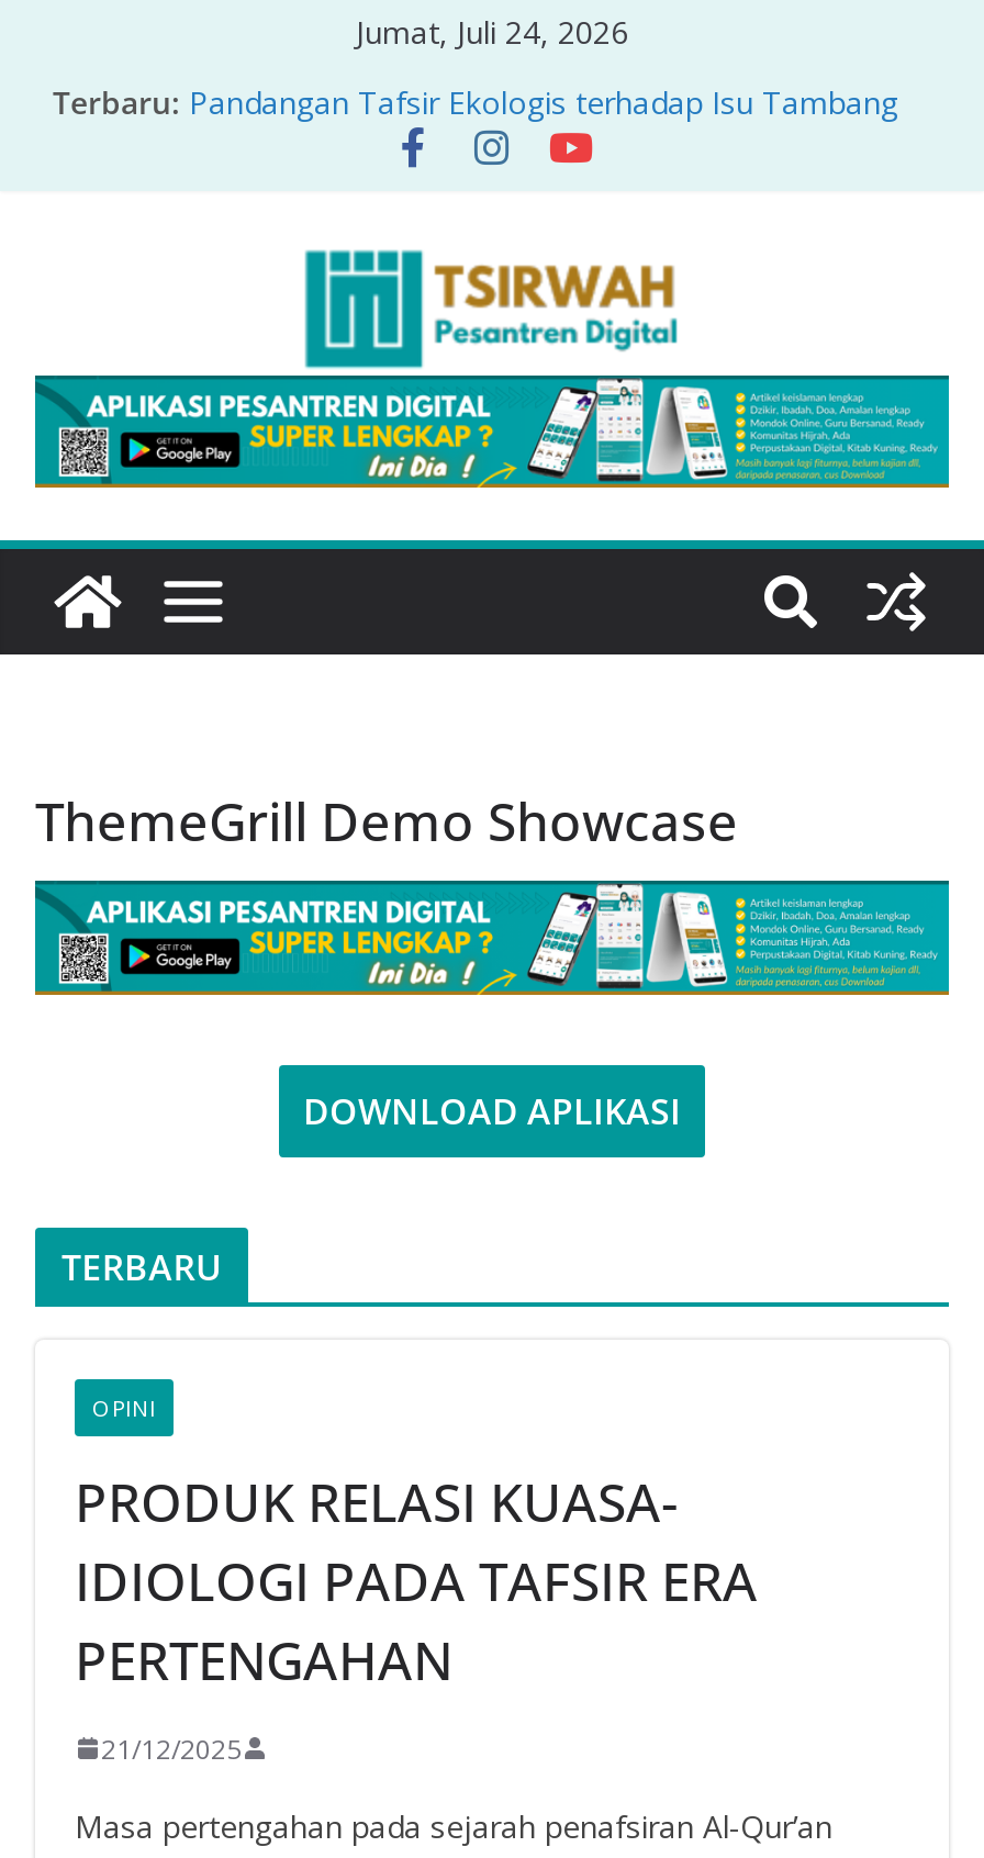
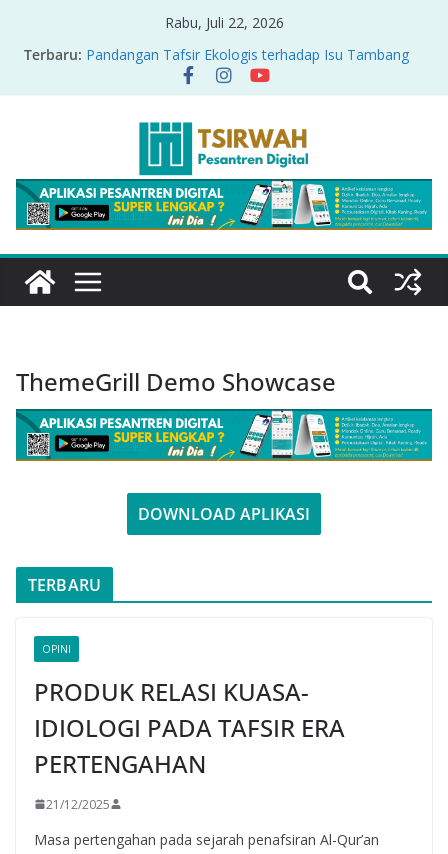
- Jumat, Juli 24, 2026
+ Rabu, Juli 22, 2026
